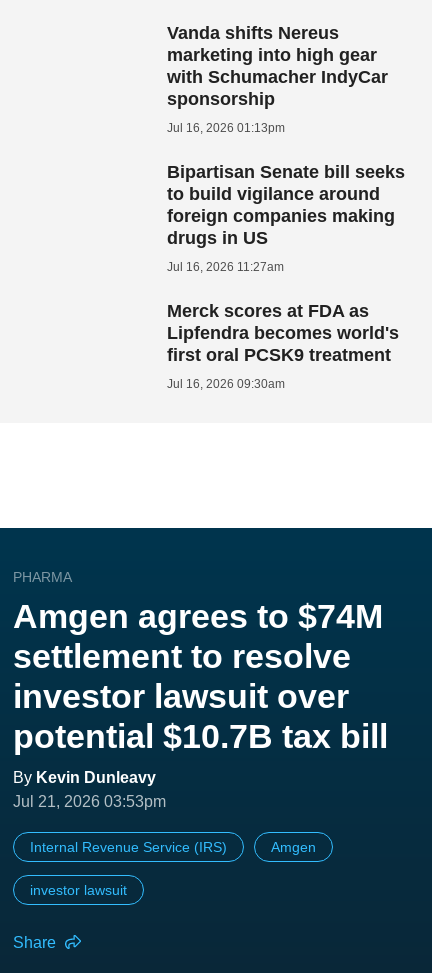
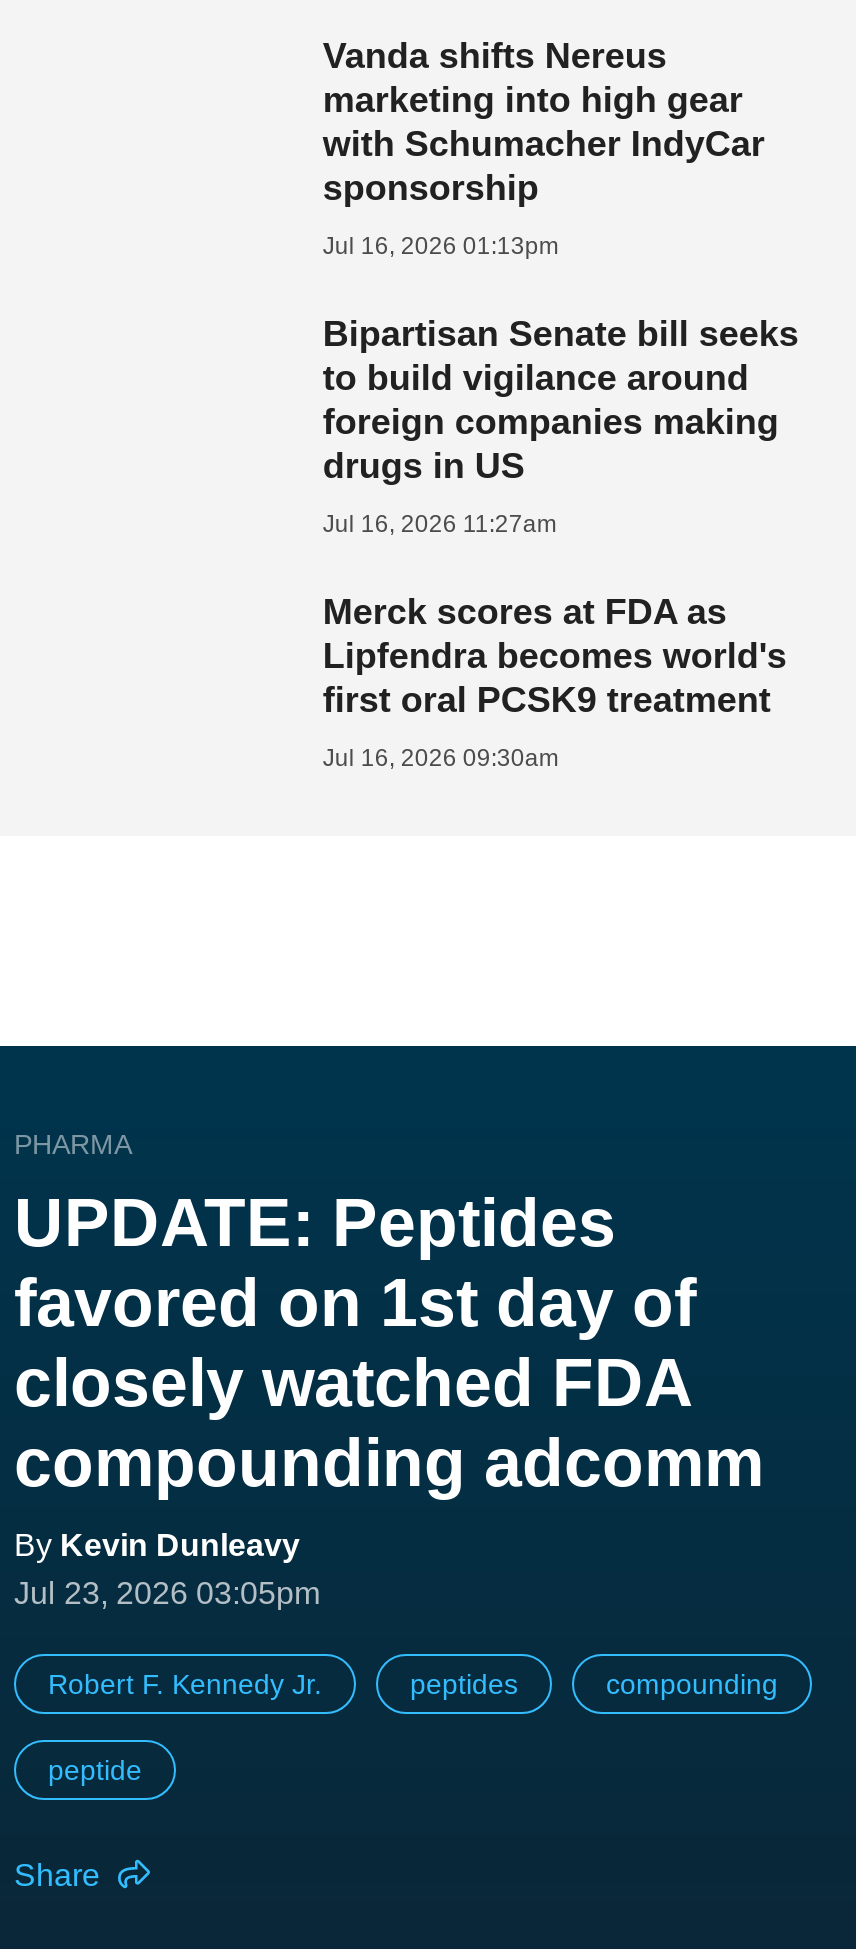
- Amgen agrees to $74M
- settlement to resolve
- investor lawsuit over
- potential $10.7B tax bill
+ UPDATE: Peptides
+ favored on 1st day of
+ closely watched FDA
+ compounding adcomm

- Jul 21, 2026 03:53pm
+ Jul 23, 2026 03:05pm

- Internal Revenue Service (IRS)
- Amgen
+ Robert F. Kennedy Jr.
+ peptides
+ compounding

- investor lawsuit
+ peptide
